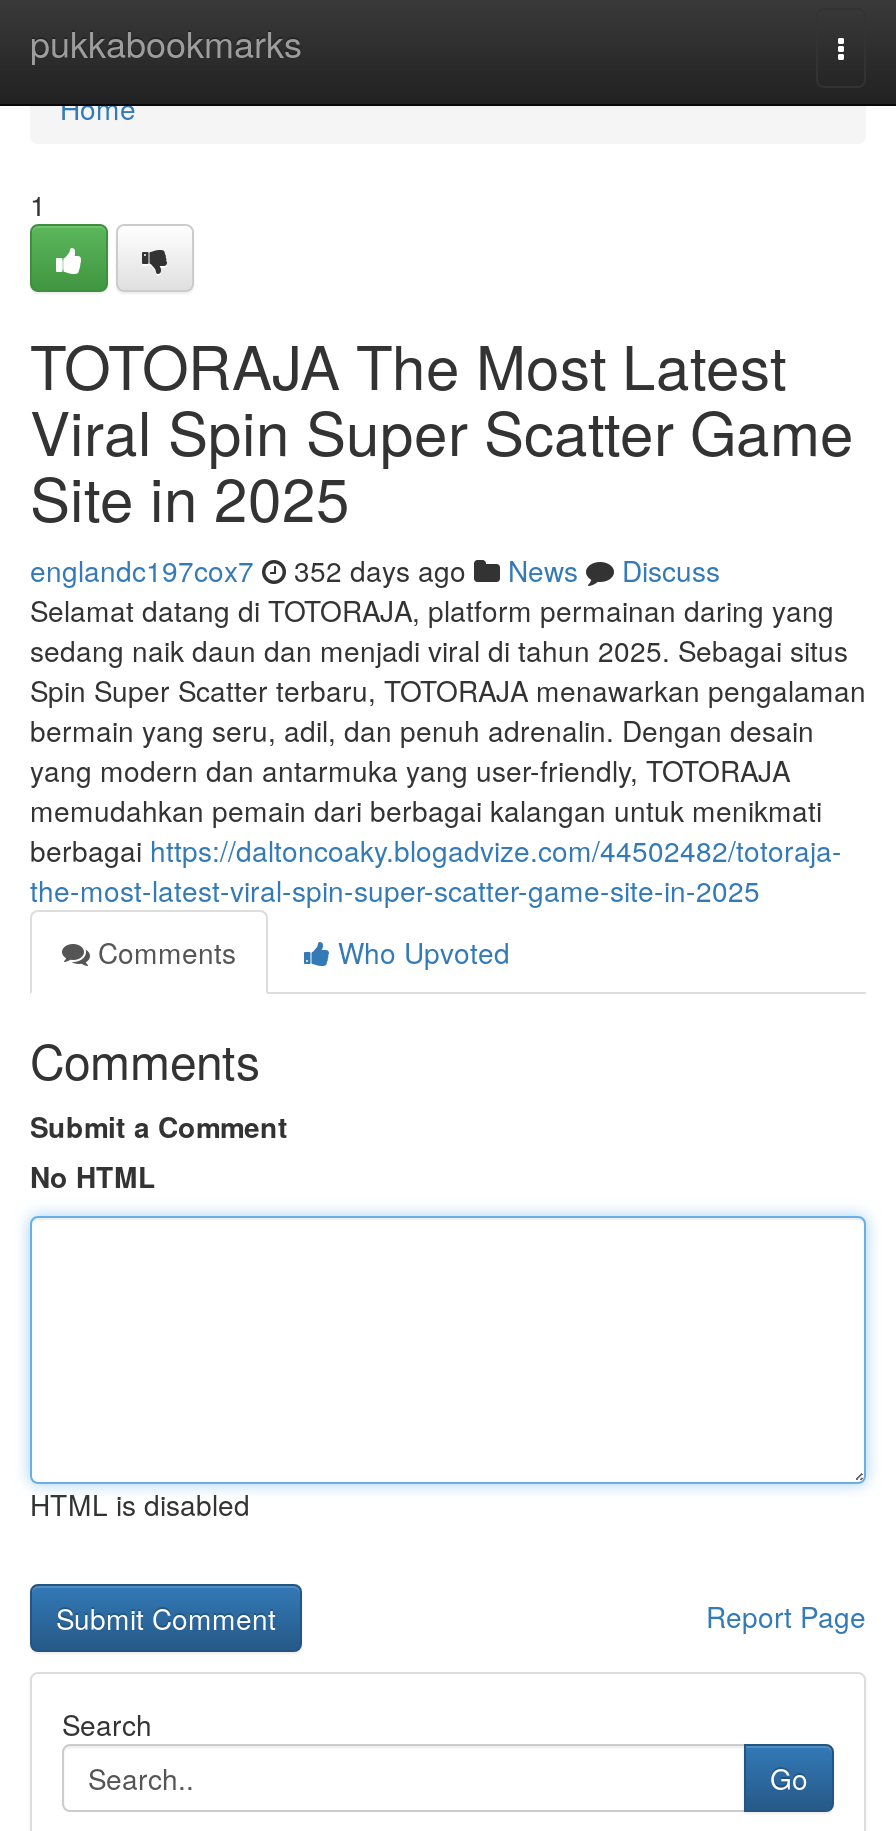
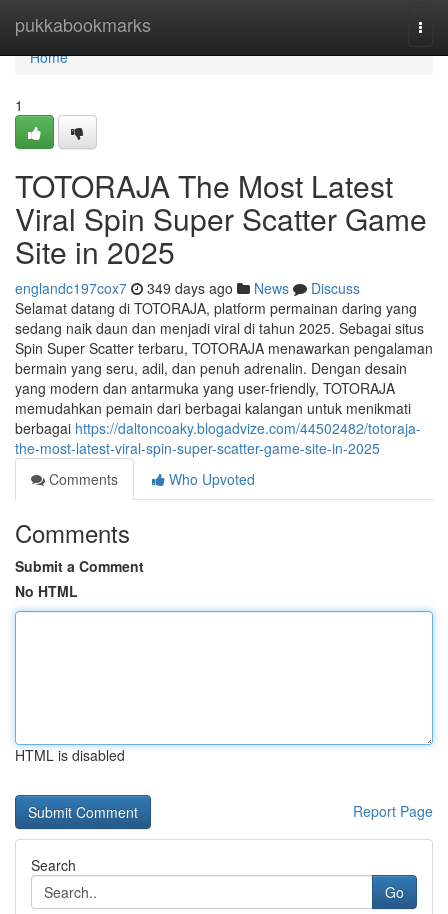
- englandc197cox7 352 days ago News Discuss
+ englandc197cox7 349 days ago News Discuss
